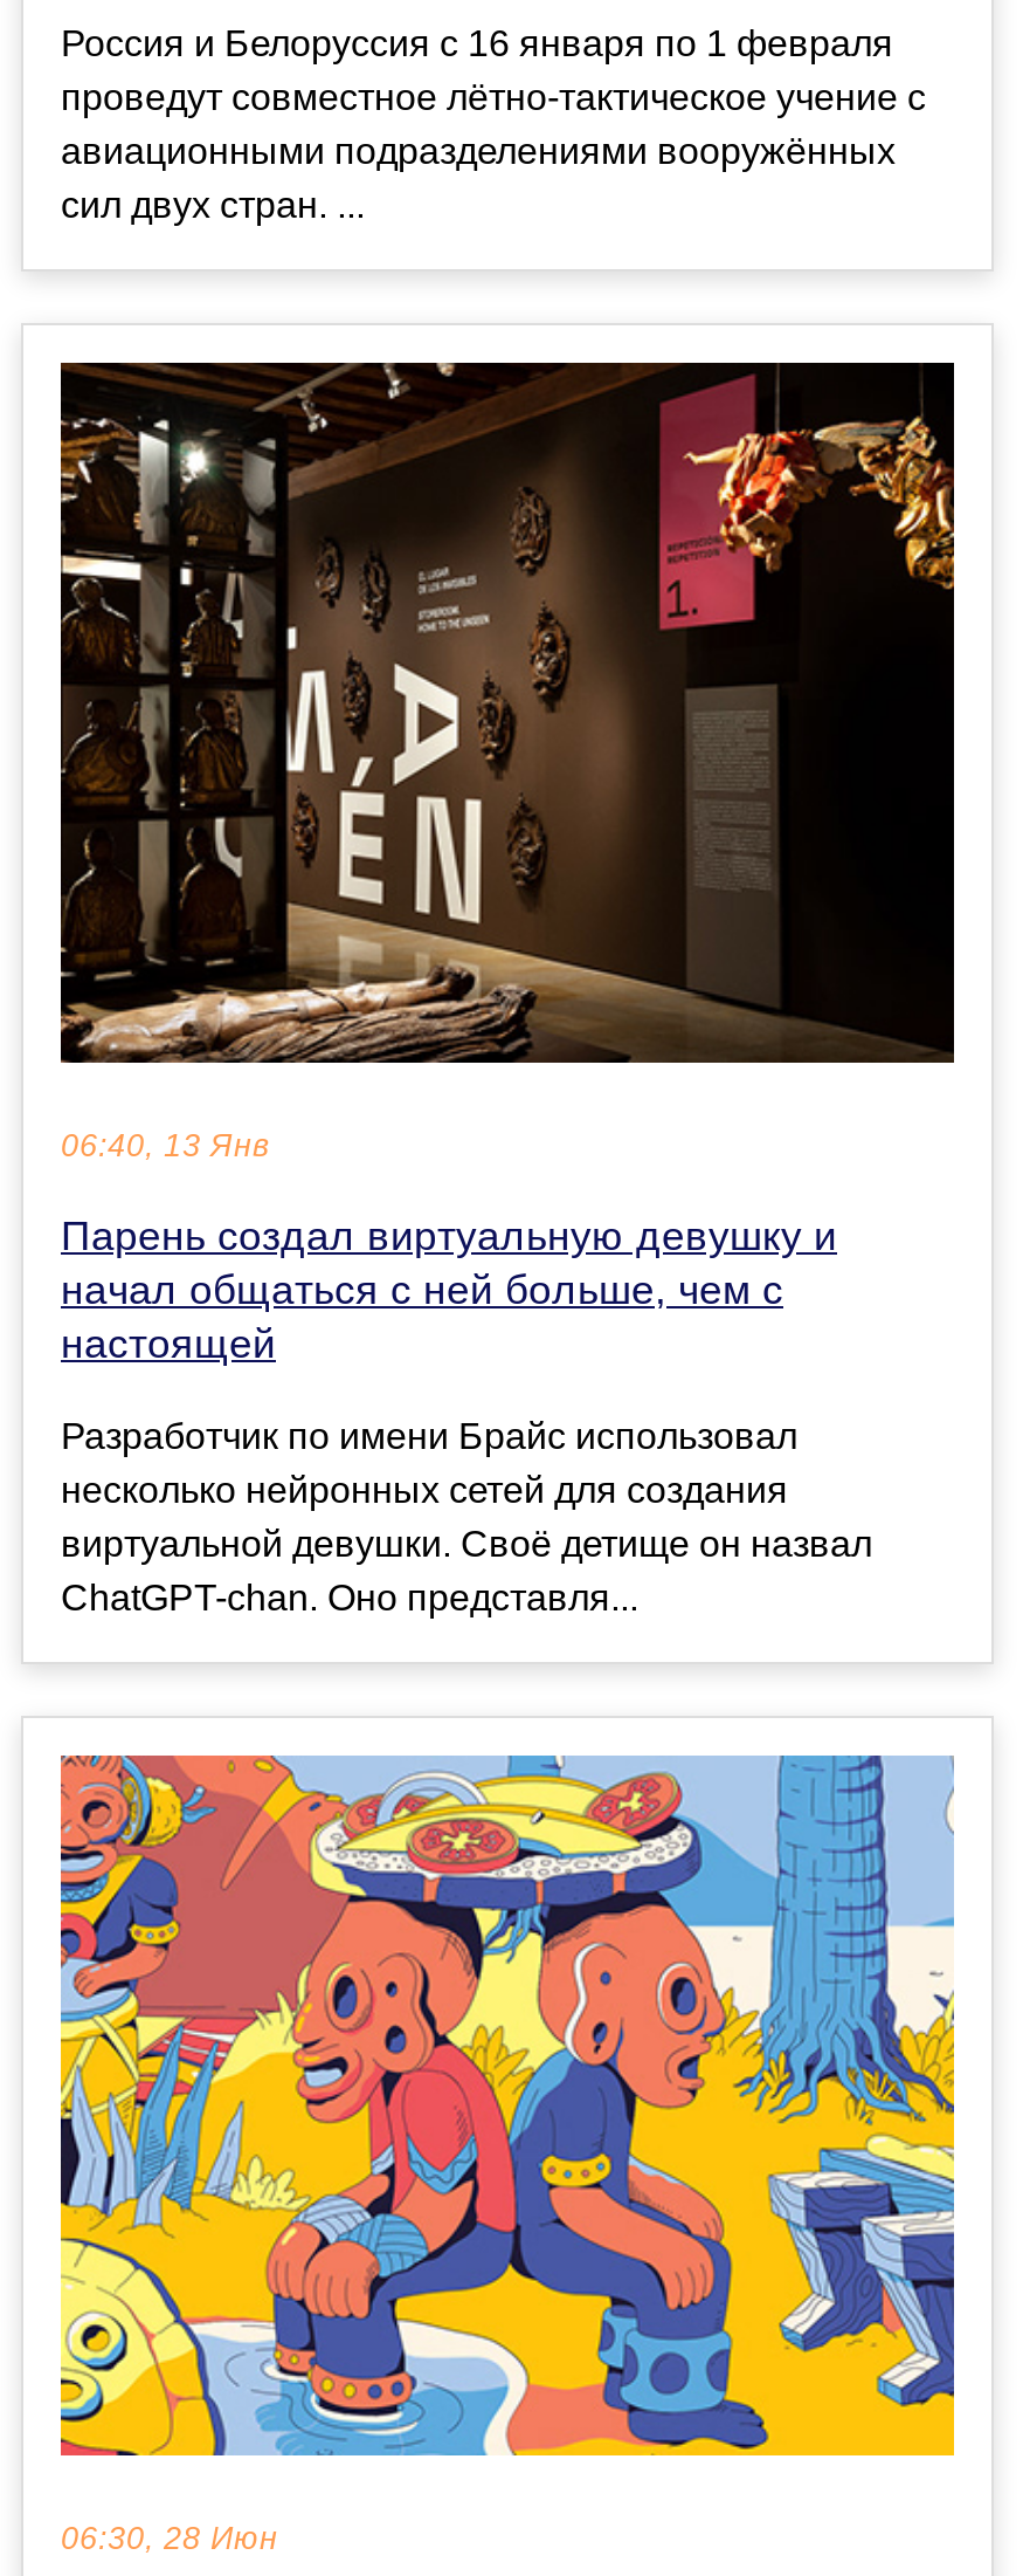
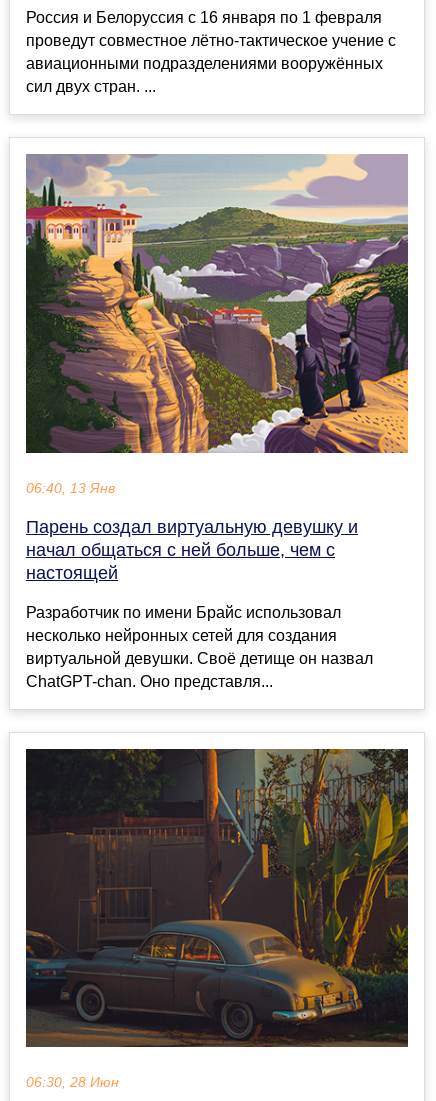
- [image]
+ [image]

- [image]
+ [image]
